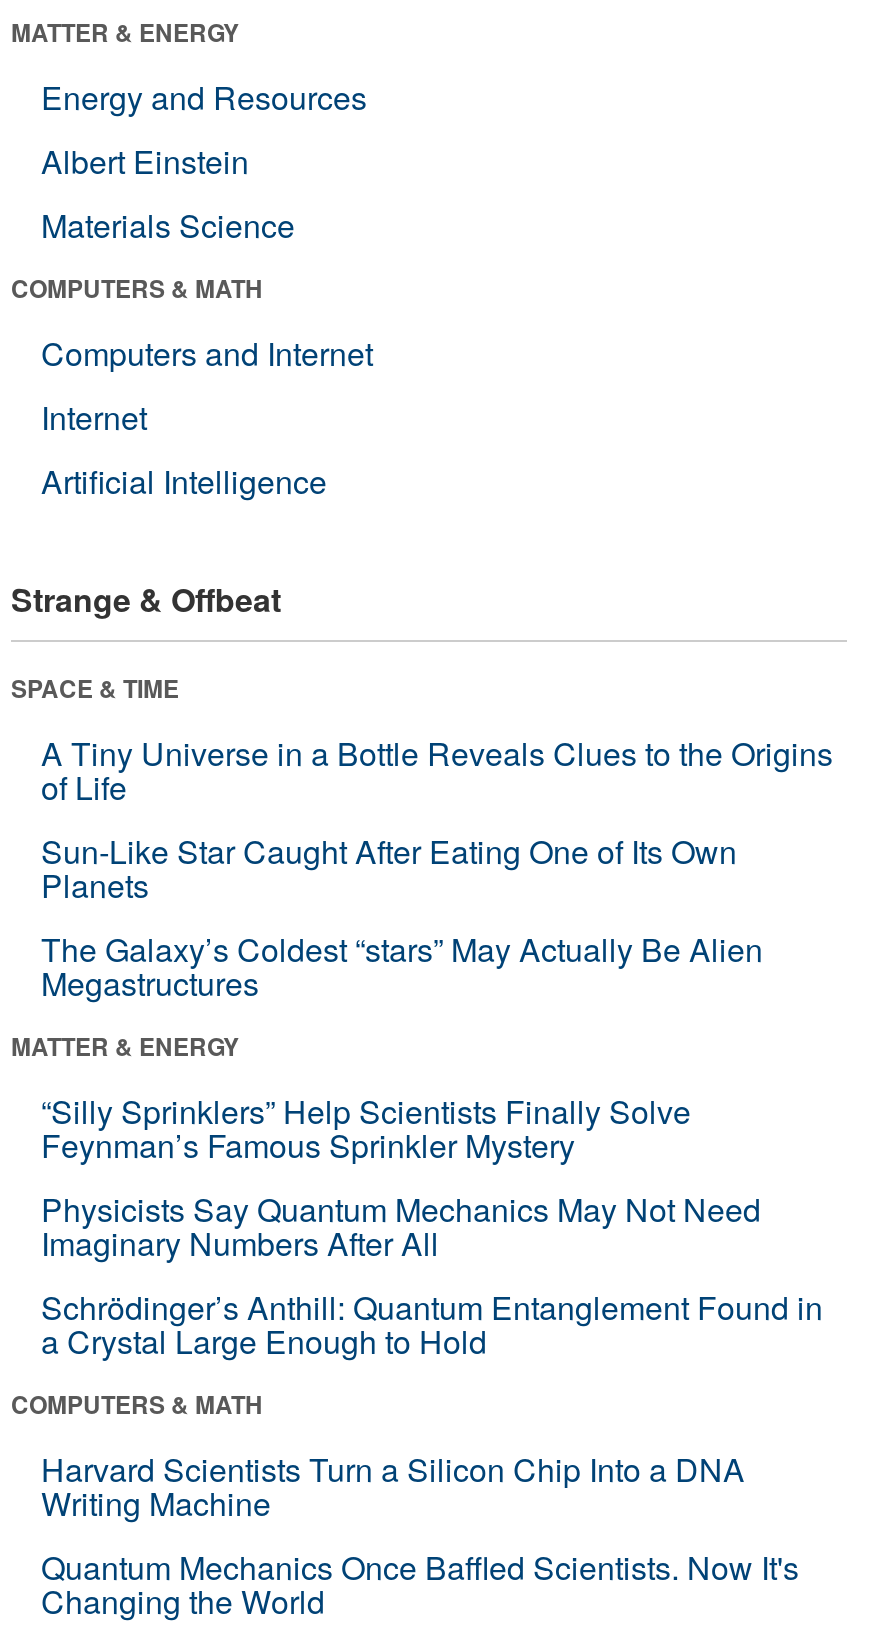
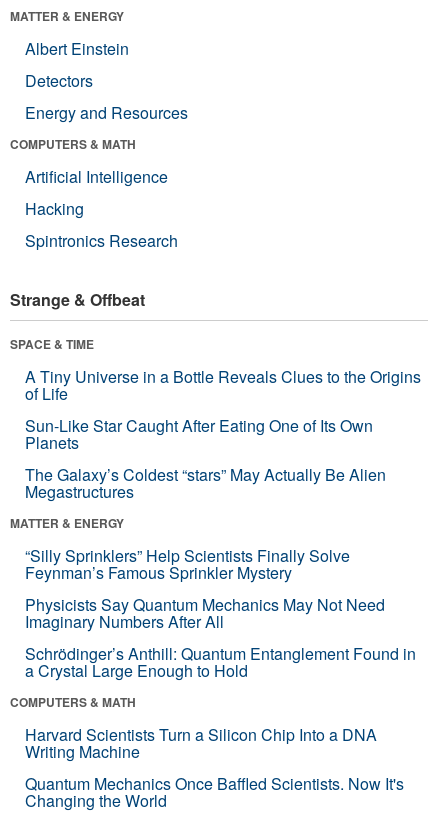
moved down: Energy and Resources

moved up: Albert Einstein

- Materials Science
+ Detectors

- Computers and Internet
- Internet

moved up: Artificial Intelligence

+ Hacking
+ Spintronics Research
